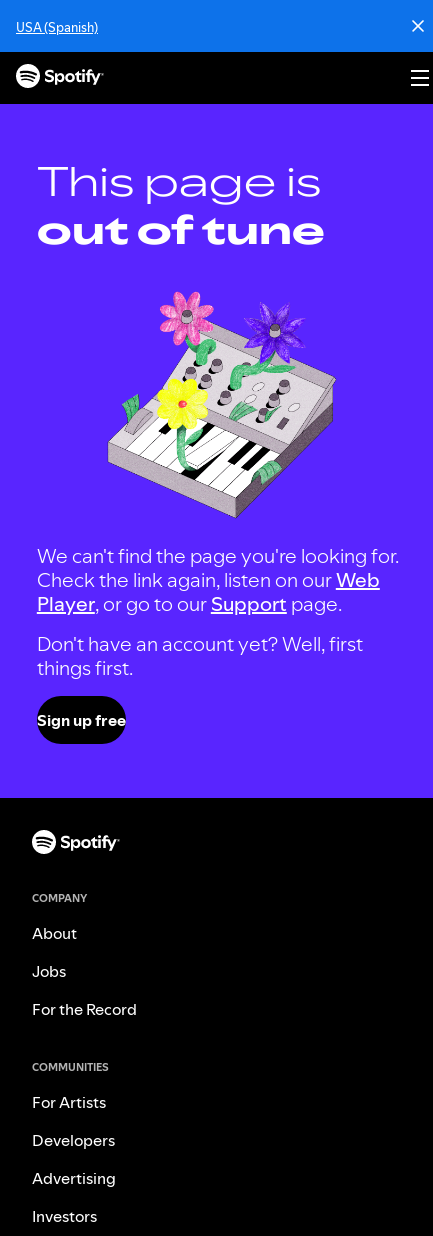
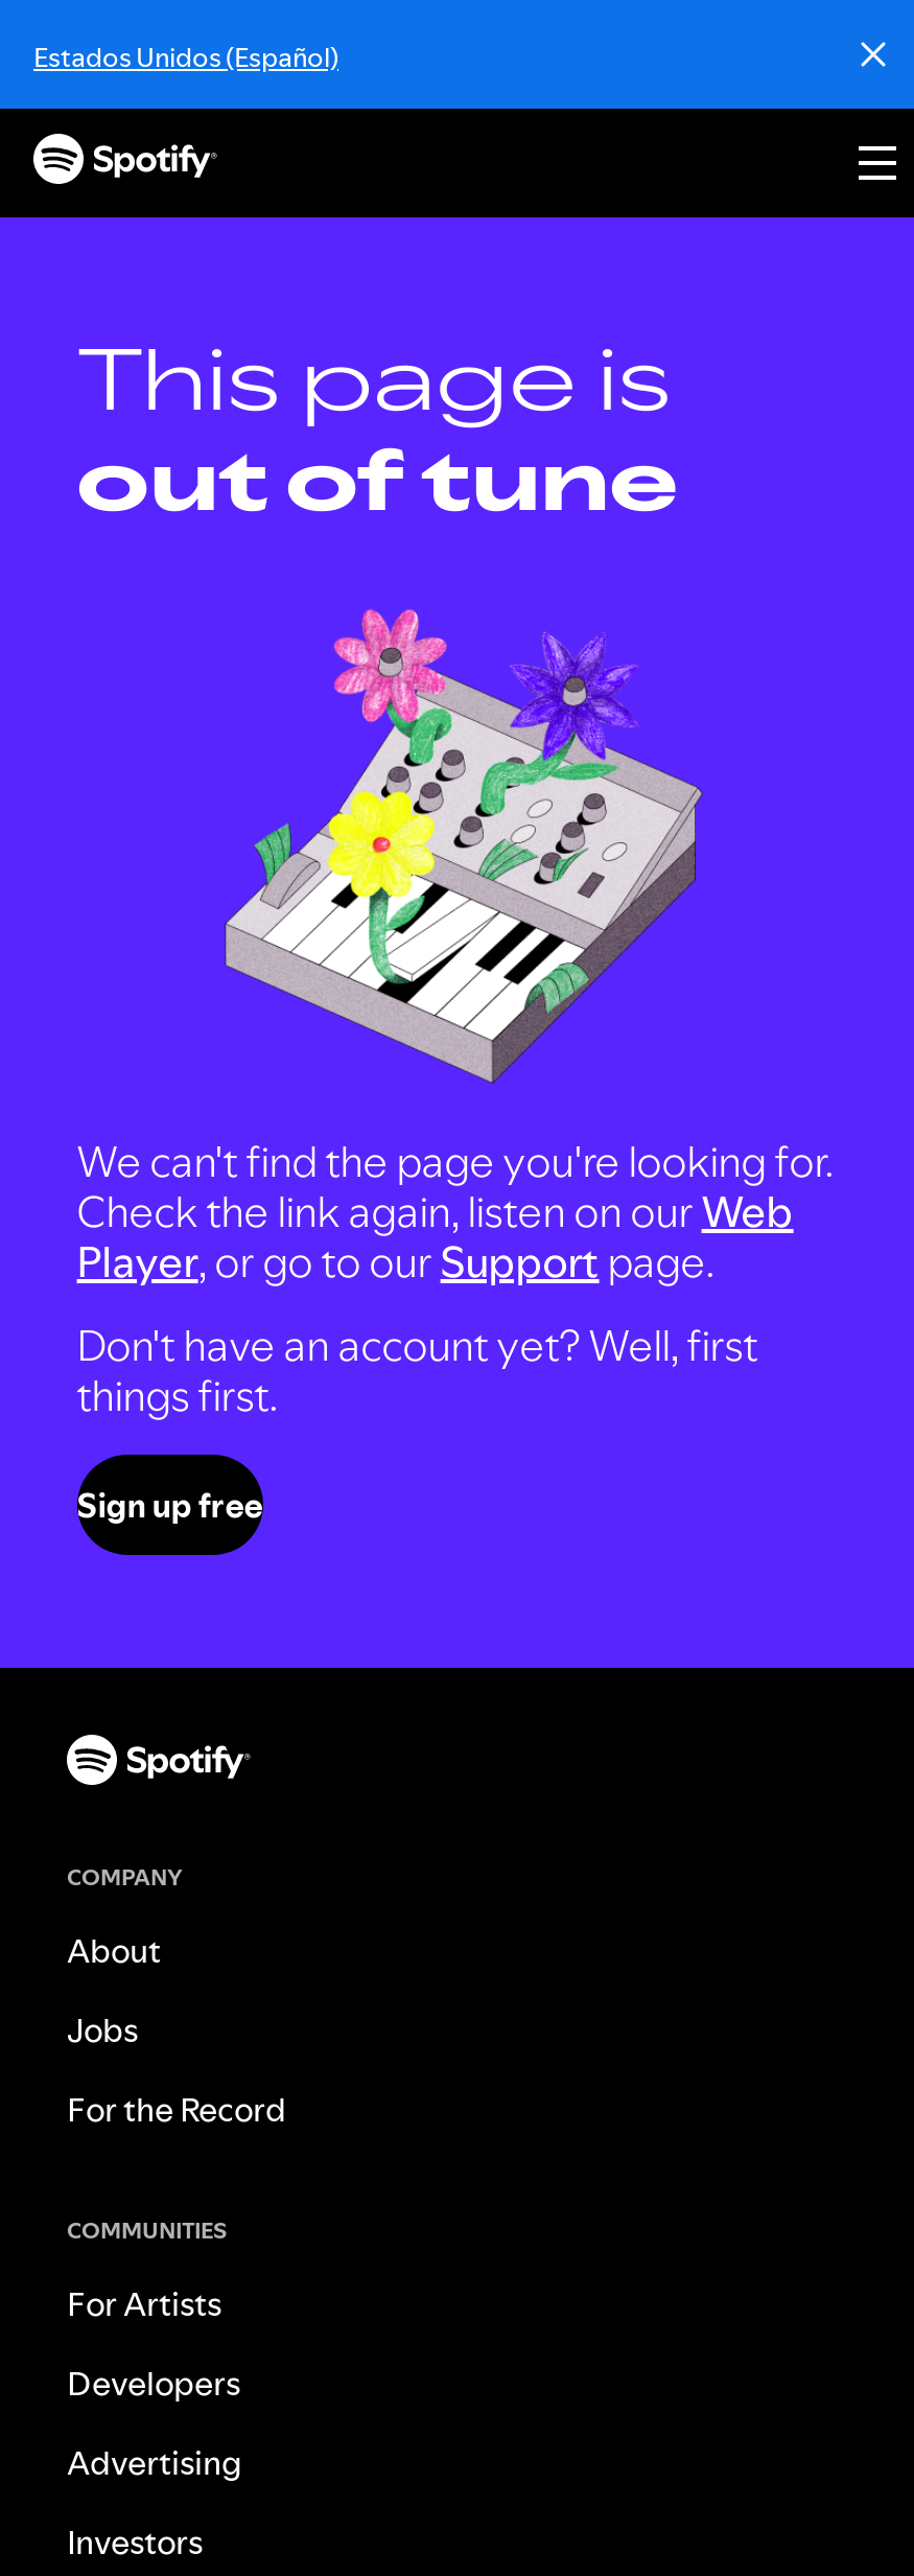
- USA (Spanish)
+ Estados Unidos (Español)
